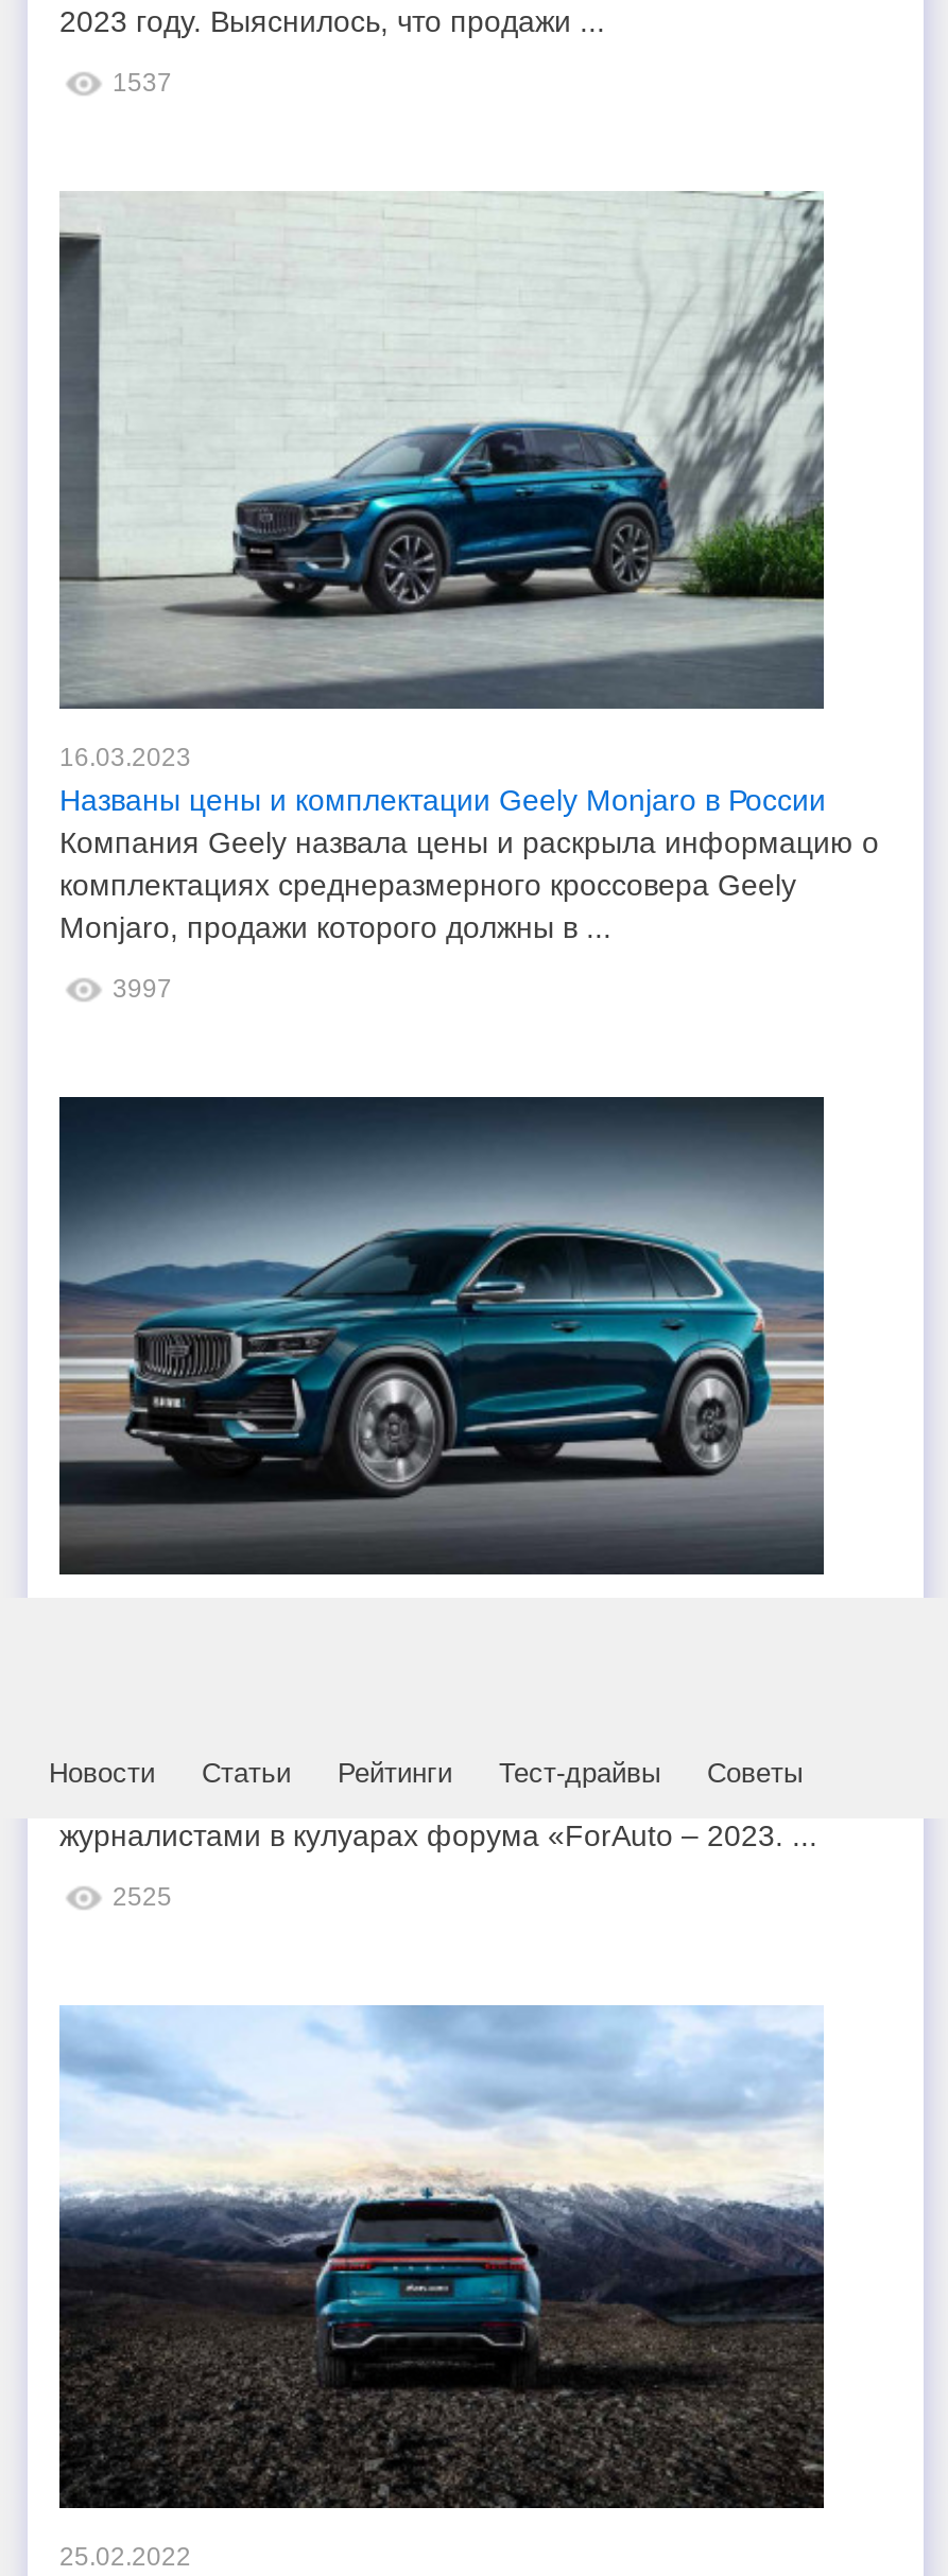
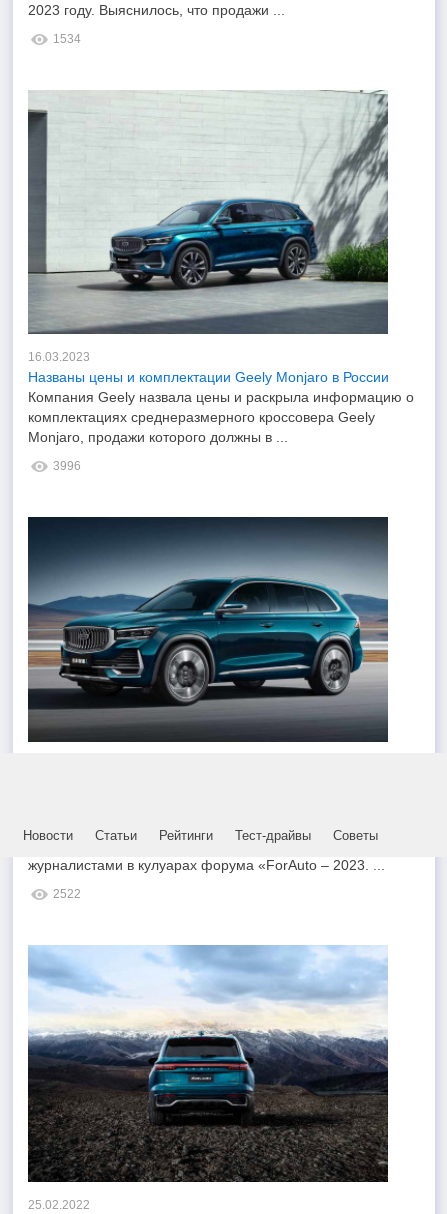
- 1537
+ 1534

- 3997
+ 3996

- 2525
+ 2522
